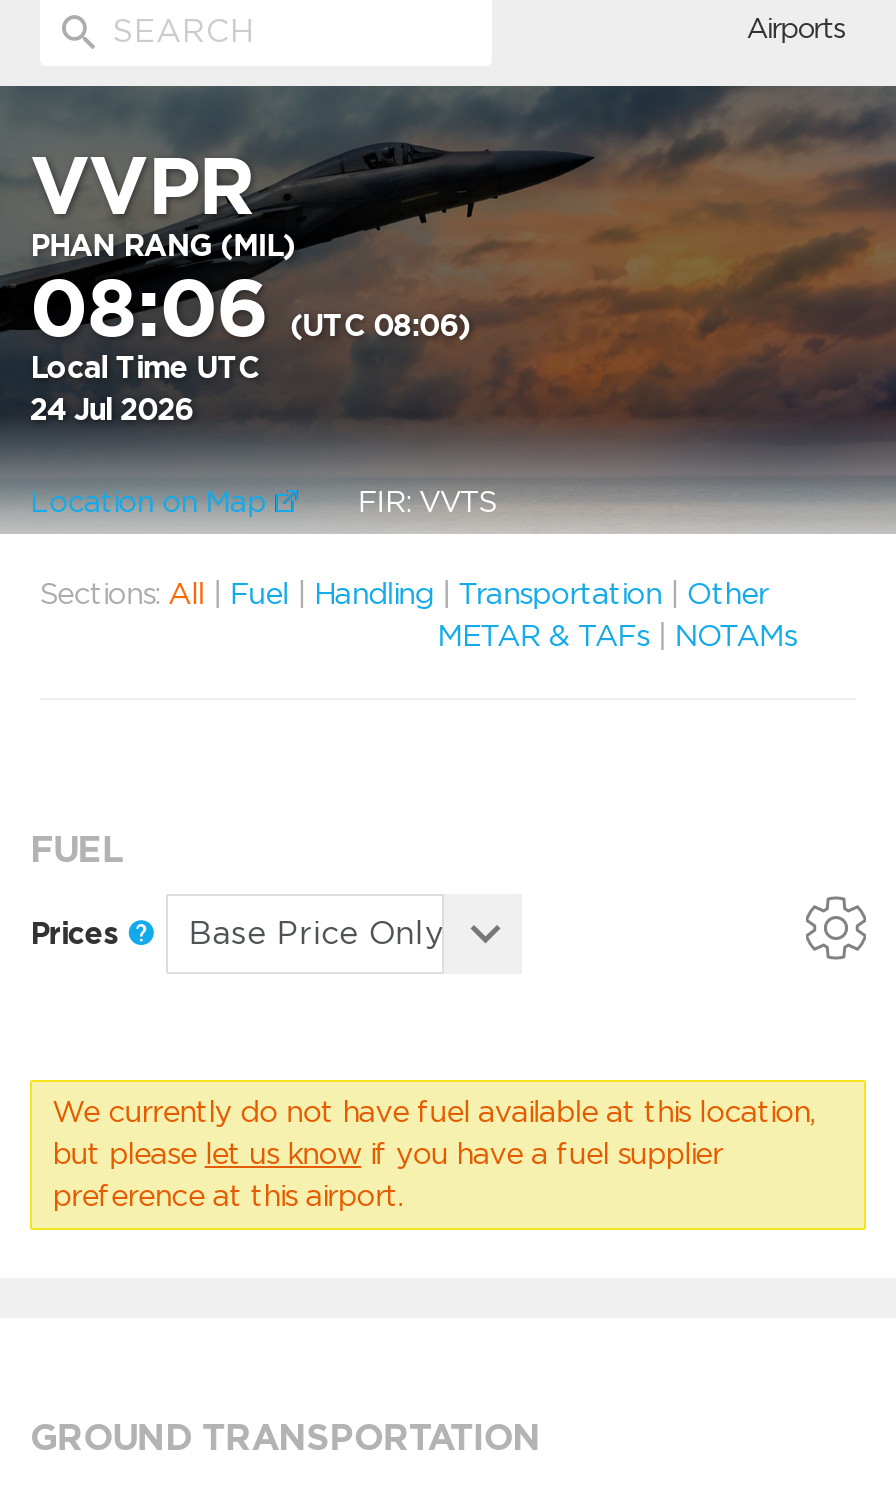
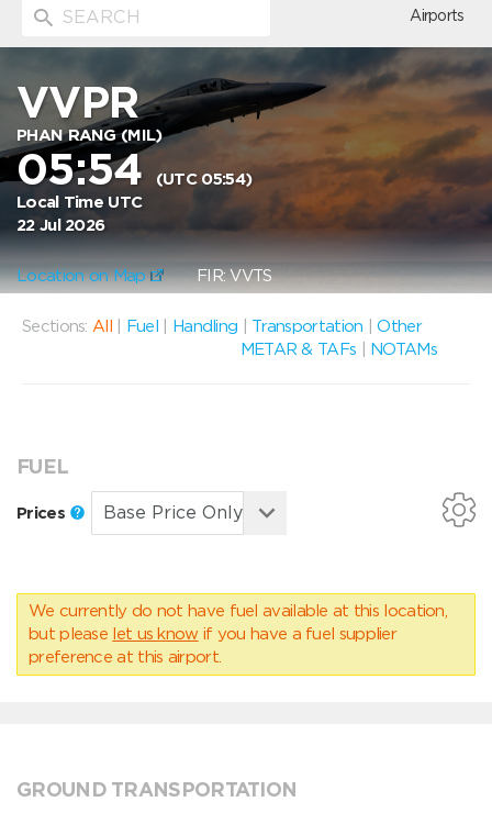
- 08:06 (UTC 08:06)
+ 05:54 (UTC 05:54)

- 24 Jul 2026
+ 22 Jul 2026
